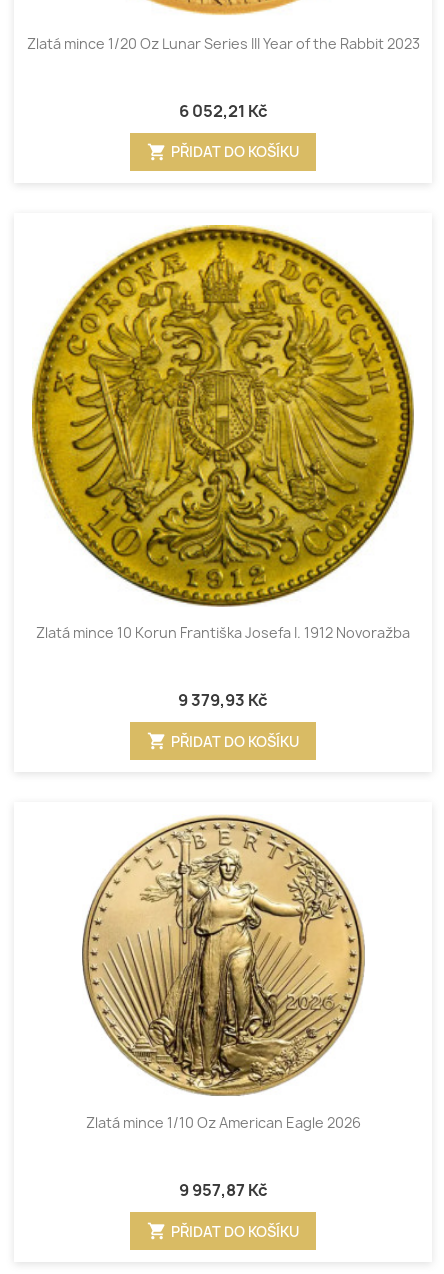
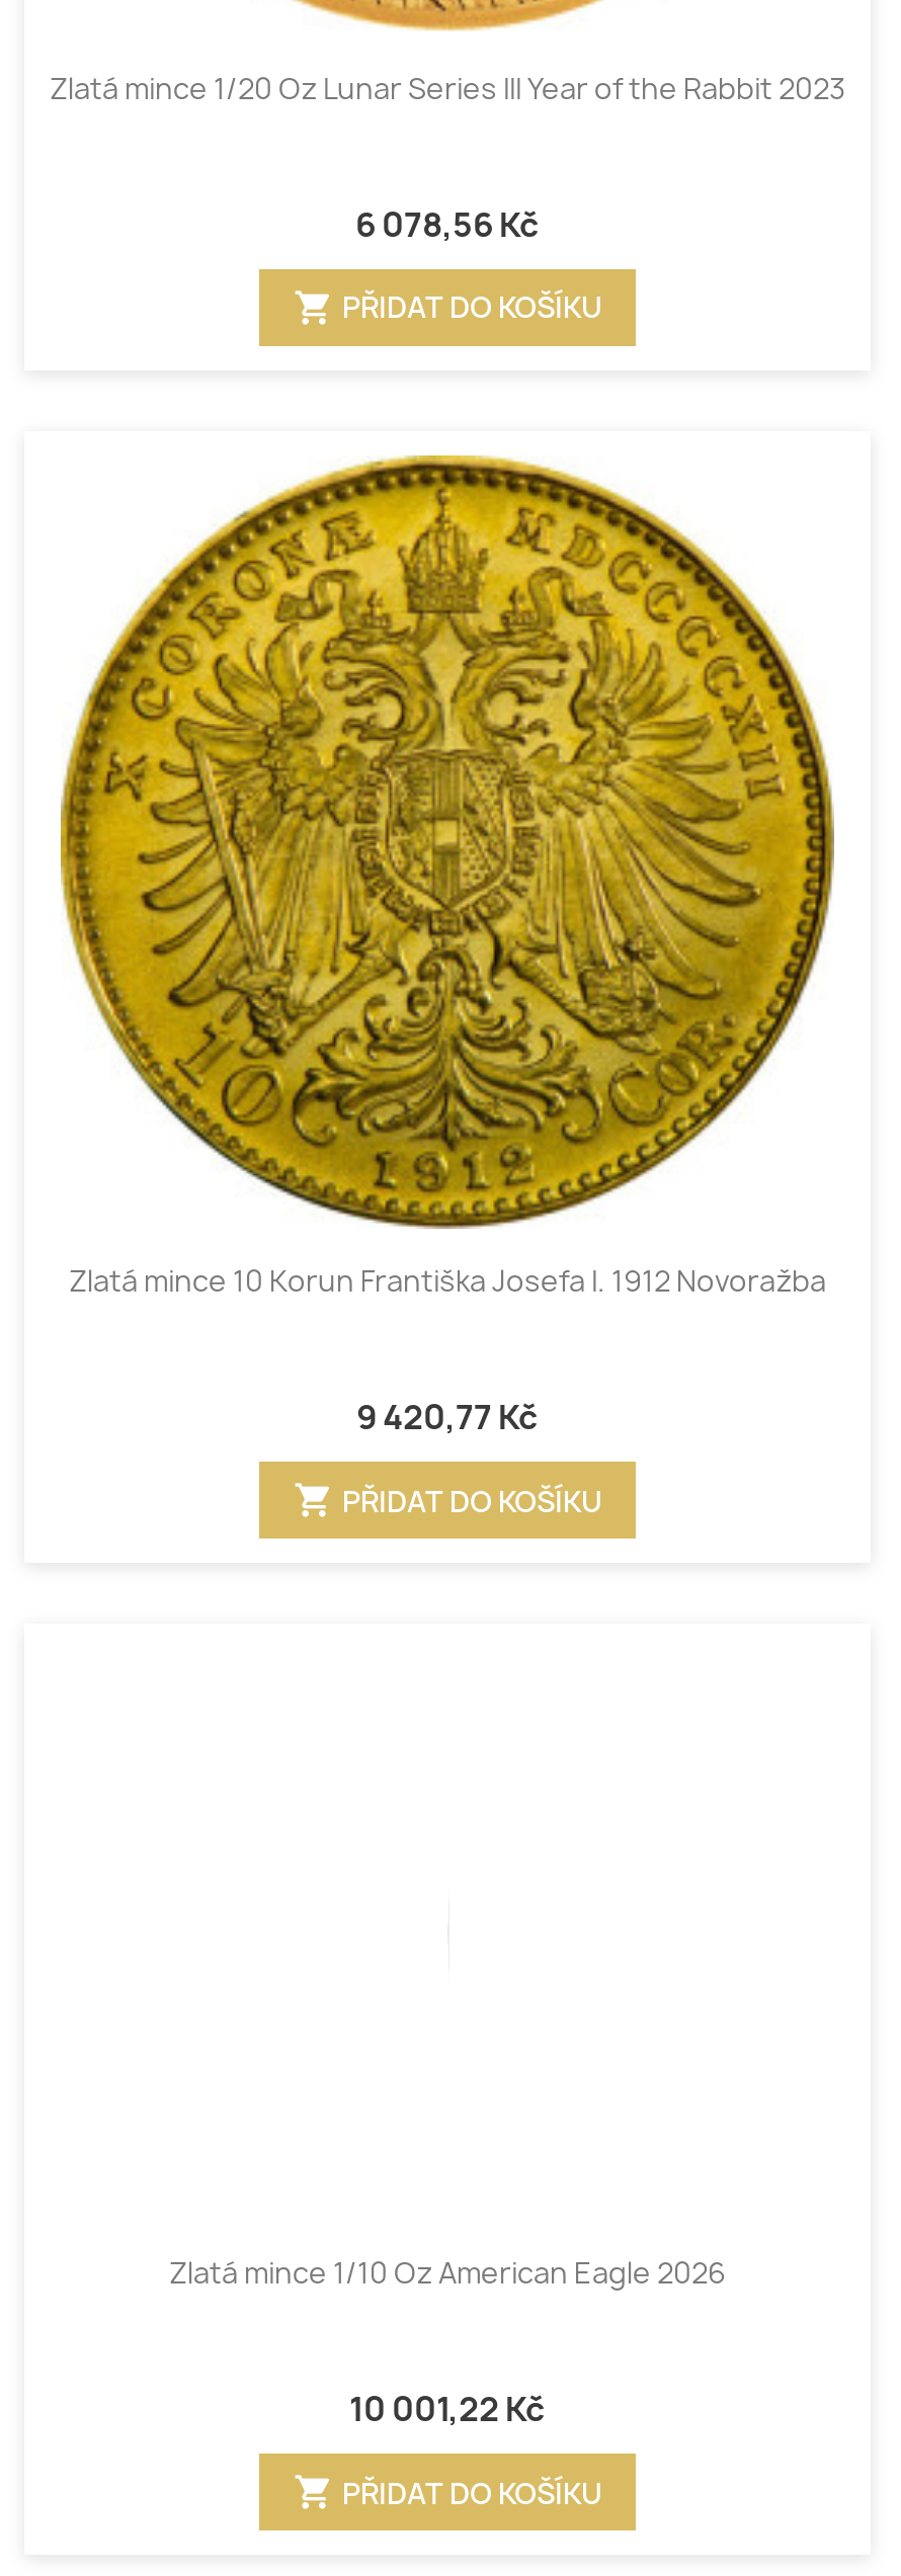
- 6 052,21 Kč
+ 6 078,56 Kč

- 9 379,93 Kč
+ 9 420,77 Kč

- [image]

- 9 957,87 Kč
+ 10 001,22 Kč
